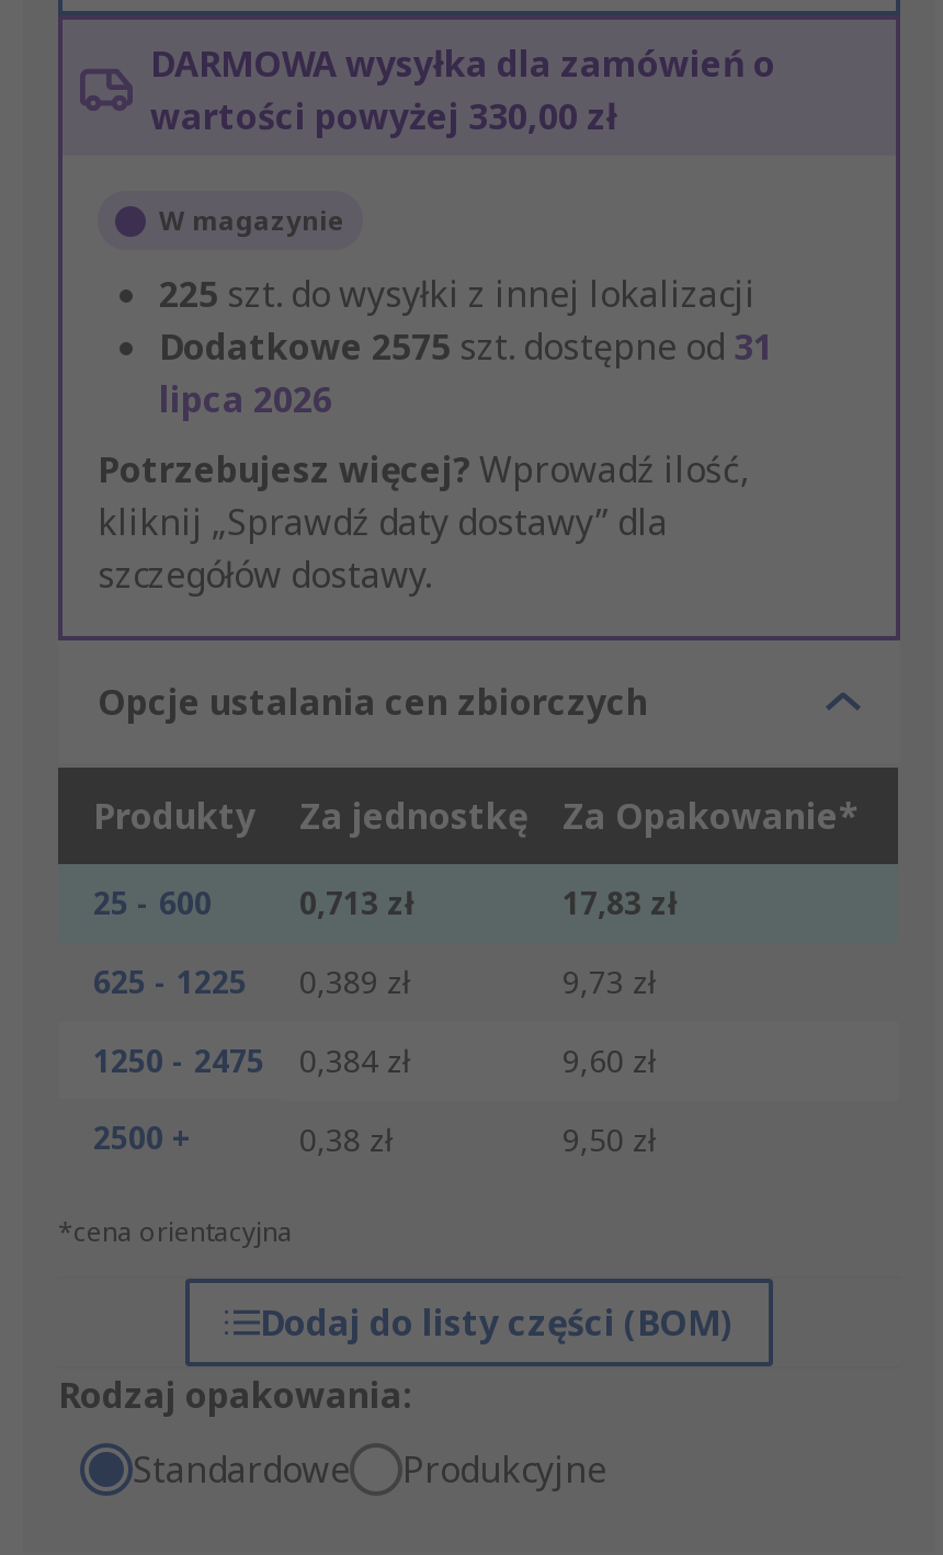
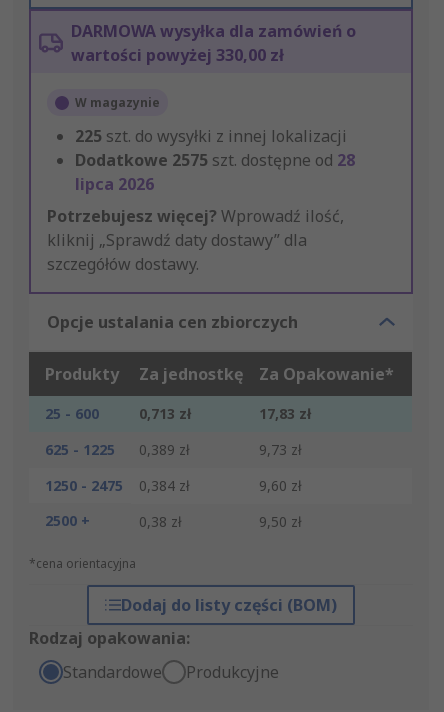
- Dodatkowe 2575 szt. dostępne od 31
+ Dodatkowe 2575 szt. dostępne od 28
